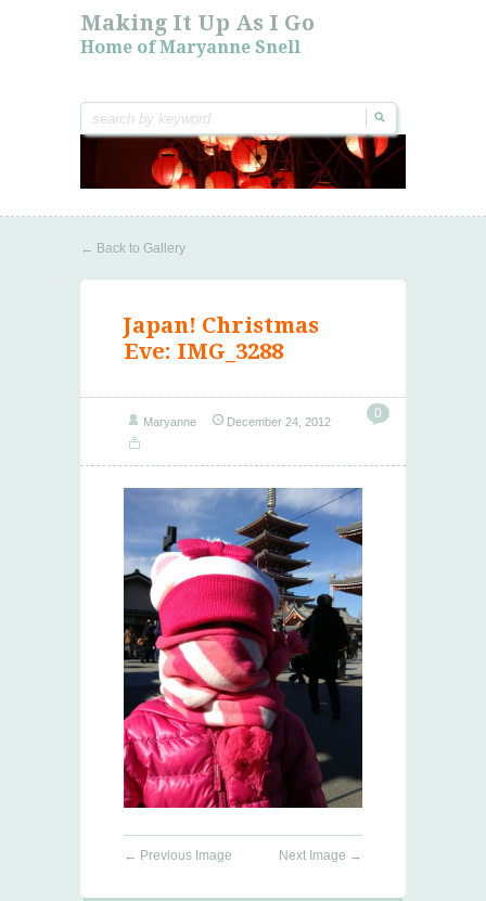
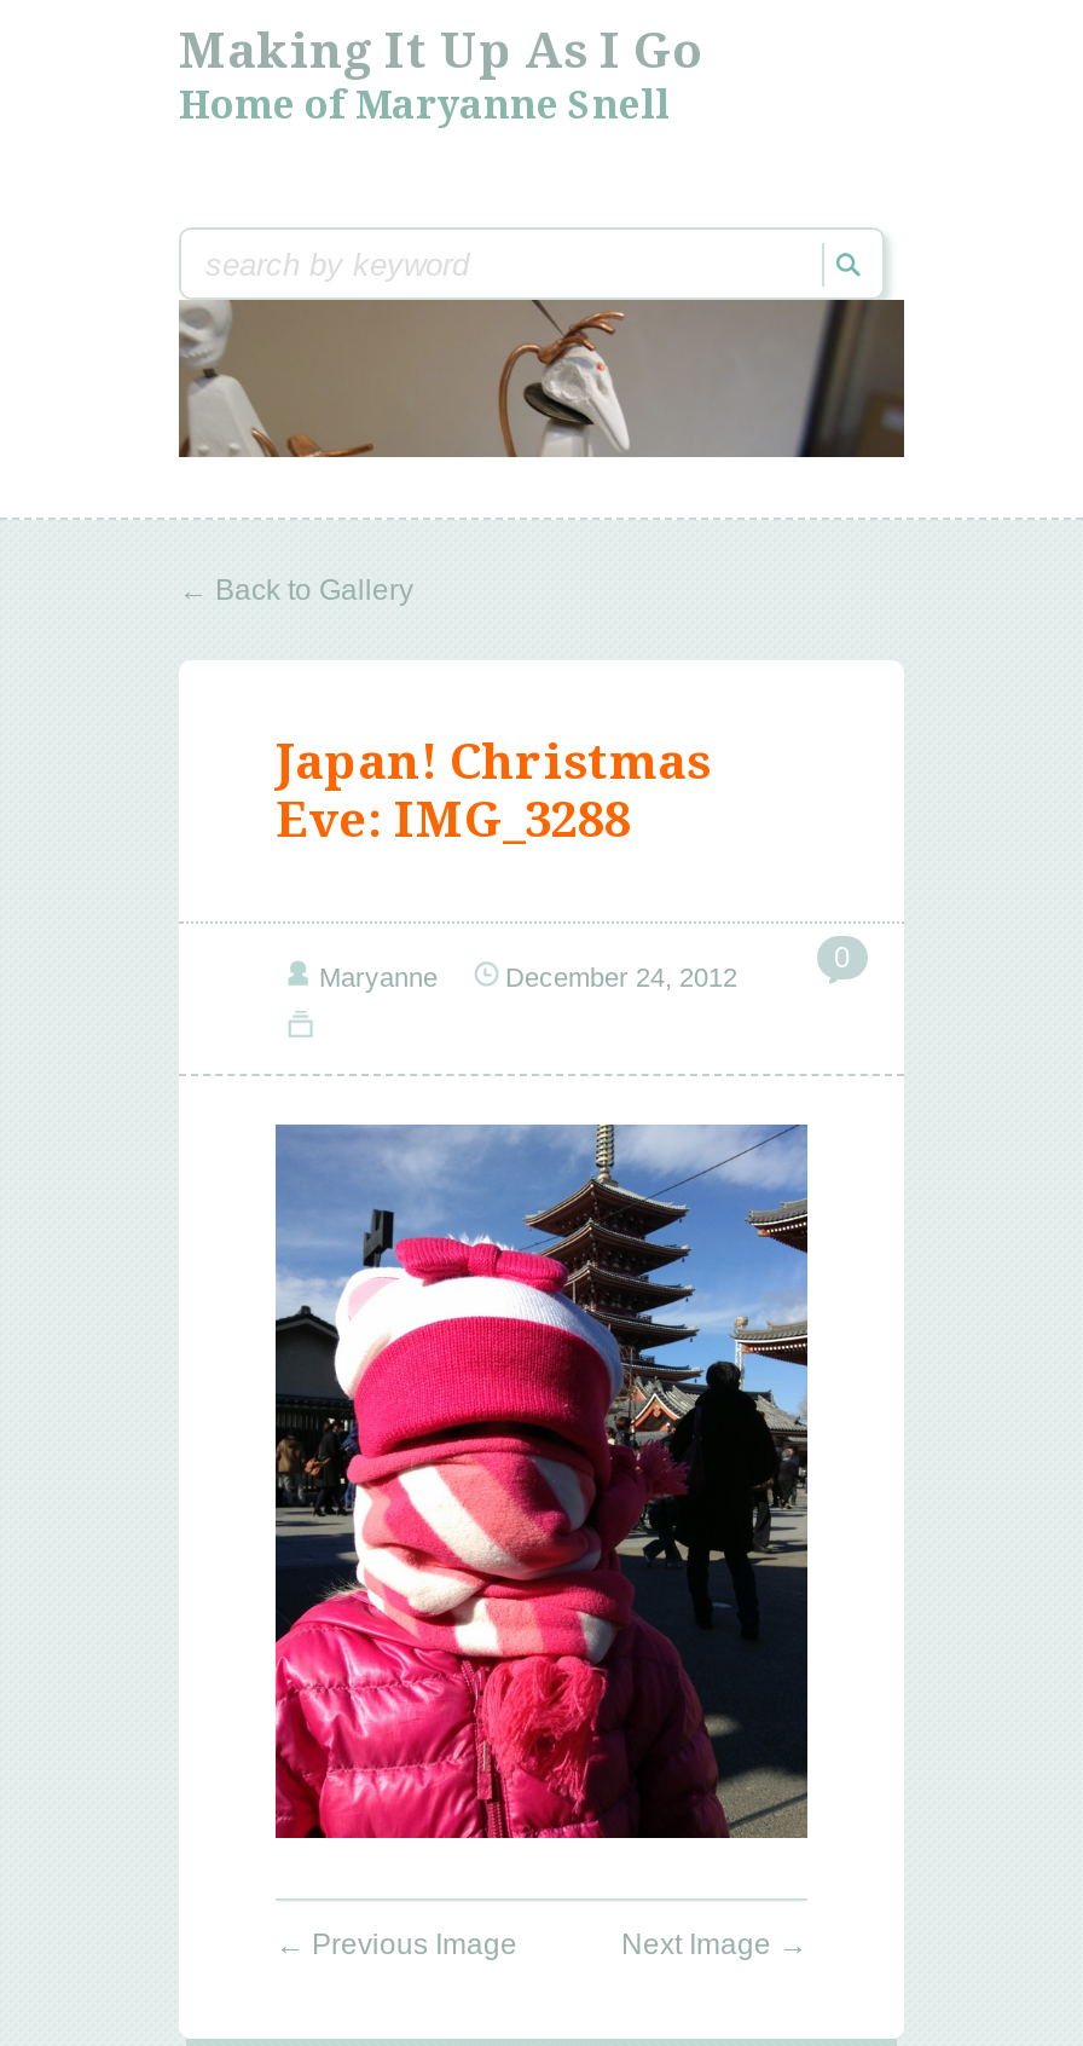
- [image]
+ [image]
